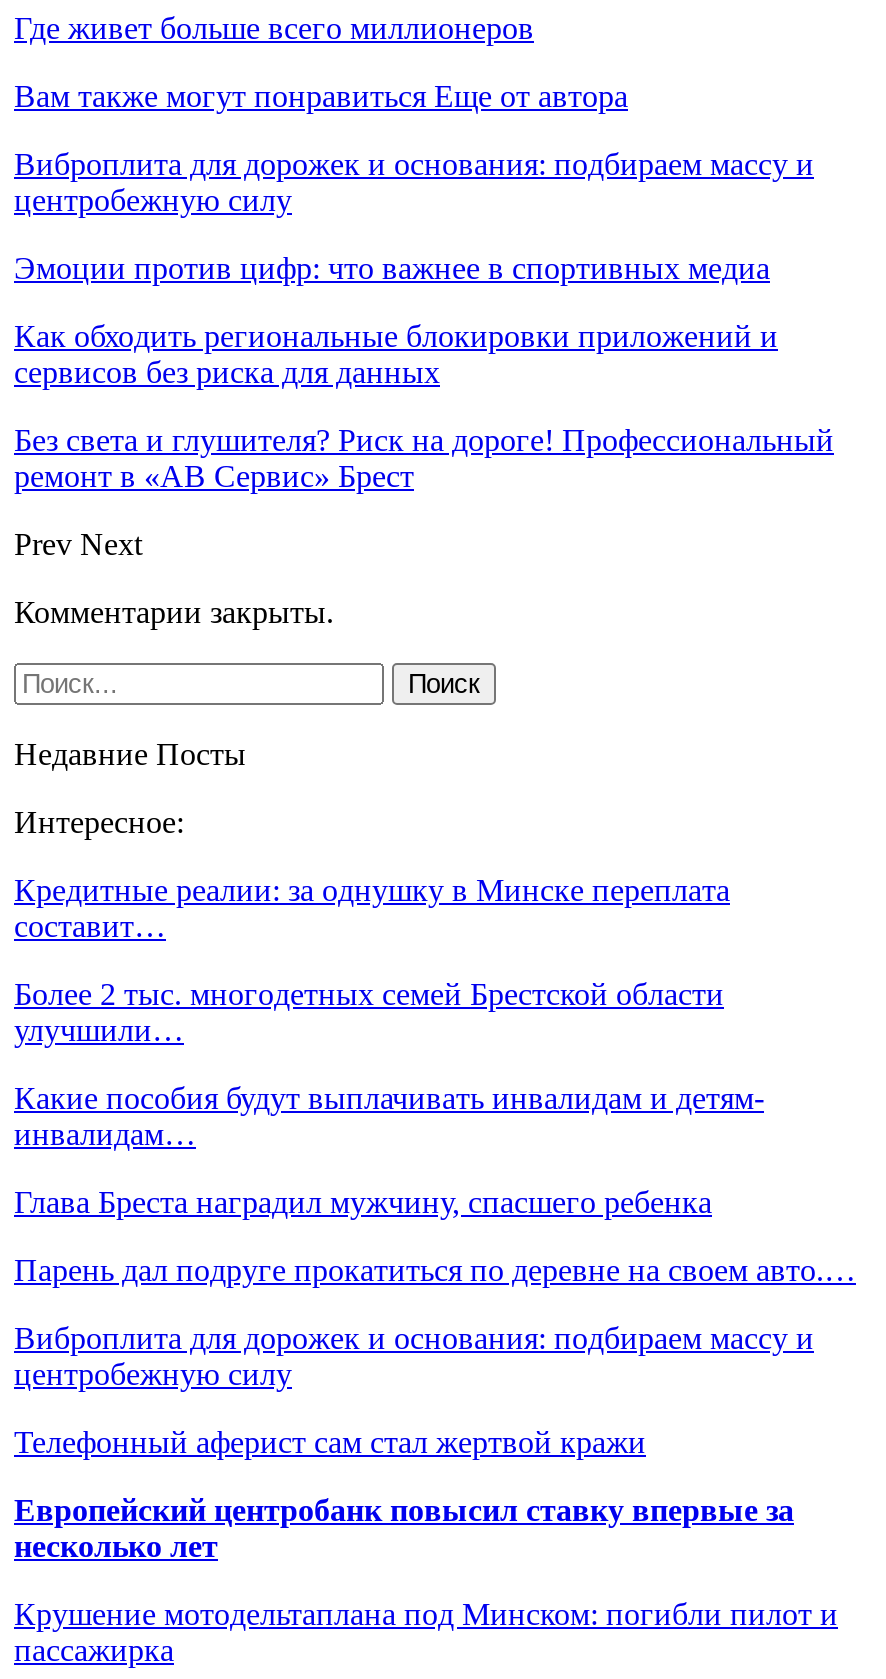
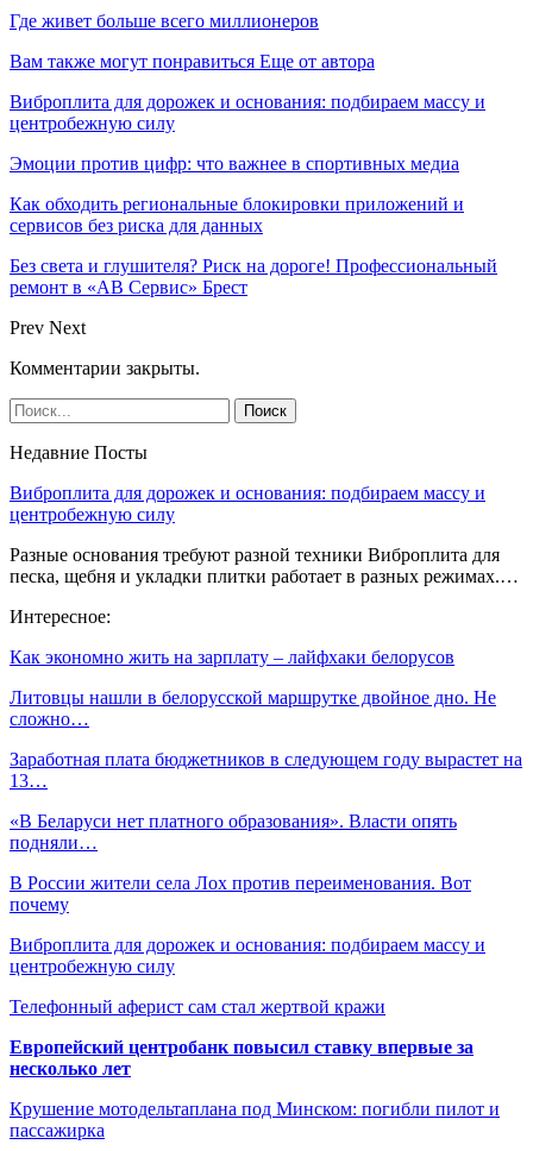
+ Виброплита для дорожек и основания: подбираем массу и
+ центробежную силу
+ Разные основания требуют разной техники Виброплита для
+ песка, щебня и укладки плитки работает в разных режимах.…

- Кредитные реалии: за однушку в Минске переплата
- составит…
+ Как экономно жить на зарплату – лайфхаки белорусов

- Более 2 тыс. многодетных семей Брестской области
- улучшили…
+ Литовцы нашли в белорусской маршрутке двойное дно. Не
+ сложно…

- Какие пособия будут выплачивать инвалидам и детям-
- инвалидам…
+ Заработная плата бюджетников в следующем году вырастет на
+ 13…

- Глава Бреста наградил мужчину, спасшего ребенка
+ «В Беларуси нет платного образования». Власти опять
+ подняли…

- Парень дал подруге прокатиться по деревне на своем авто.…
+ В России жители села Лох против переименования. Вот
+ почему
